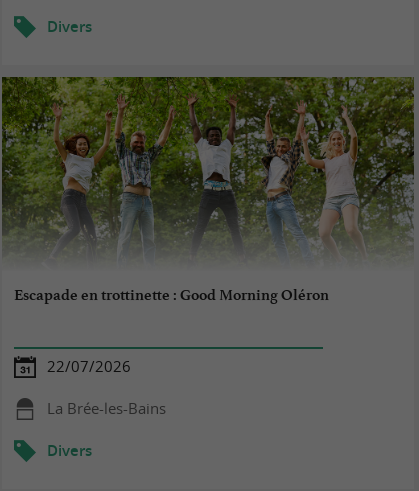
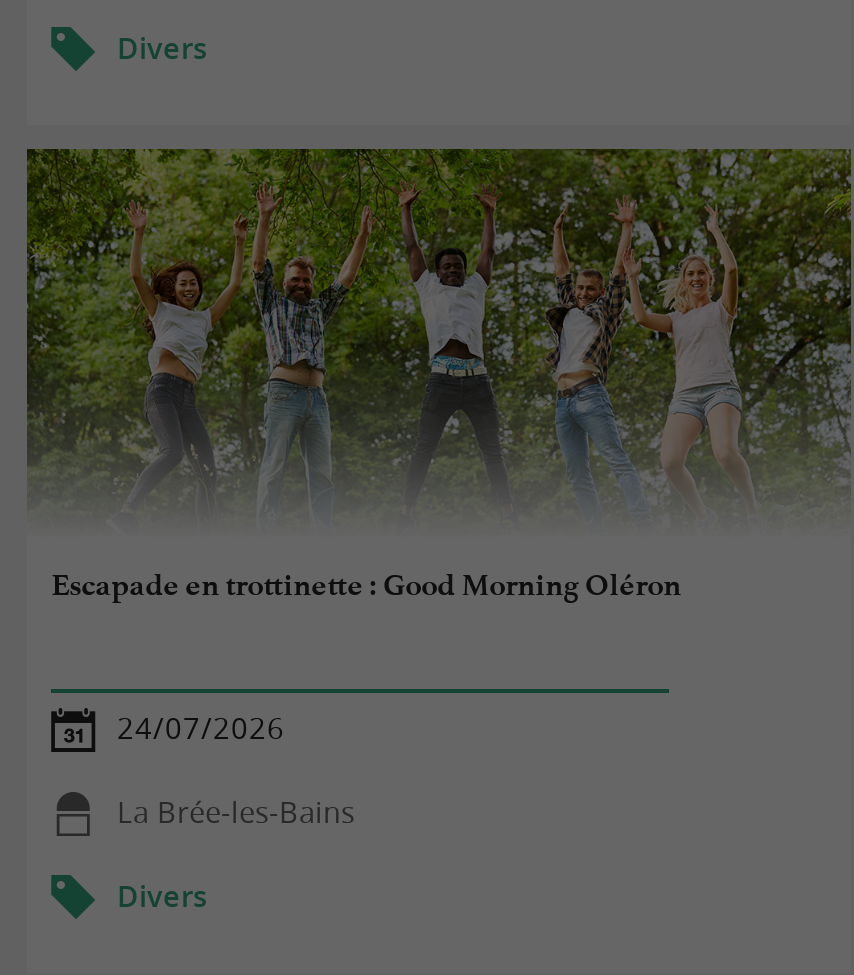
- 22/07/2026
+ 24/07/2026
